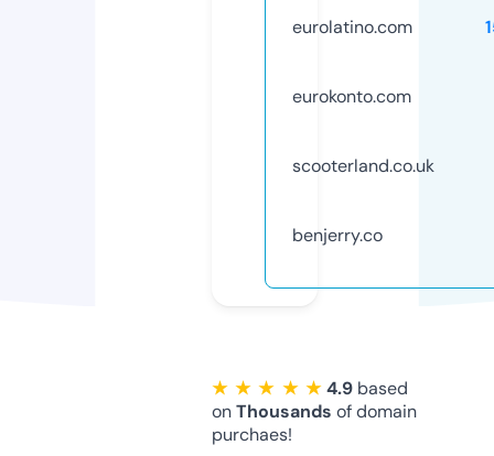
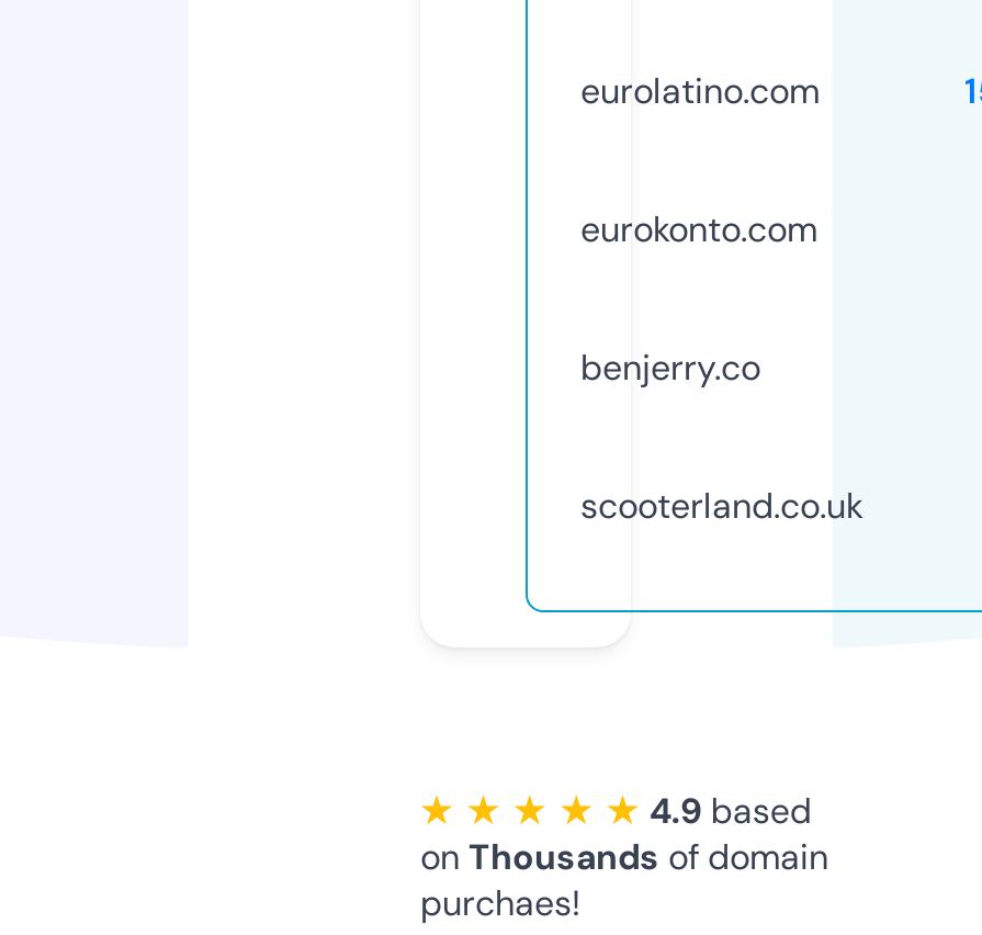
moved down: scooterland.co.uk

moved up: benjerry.co
